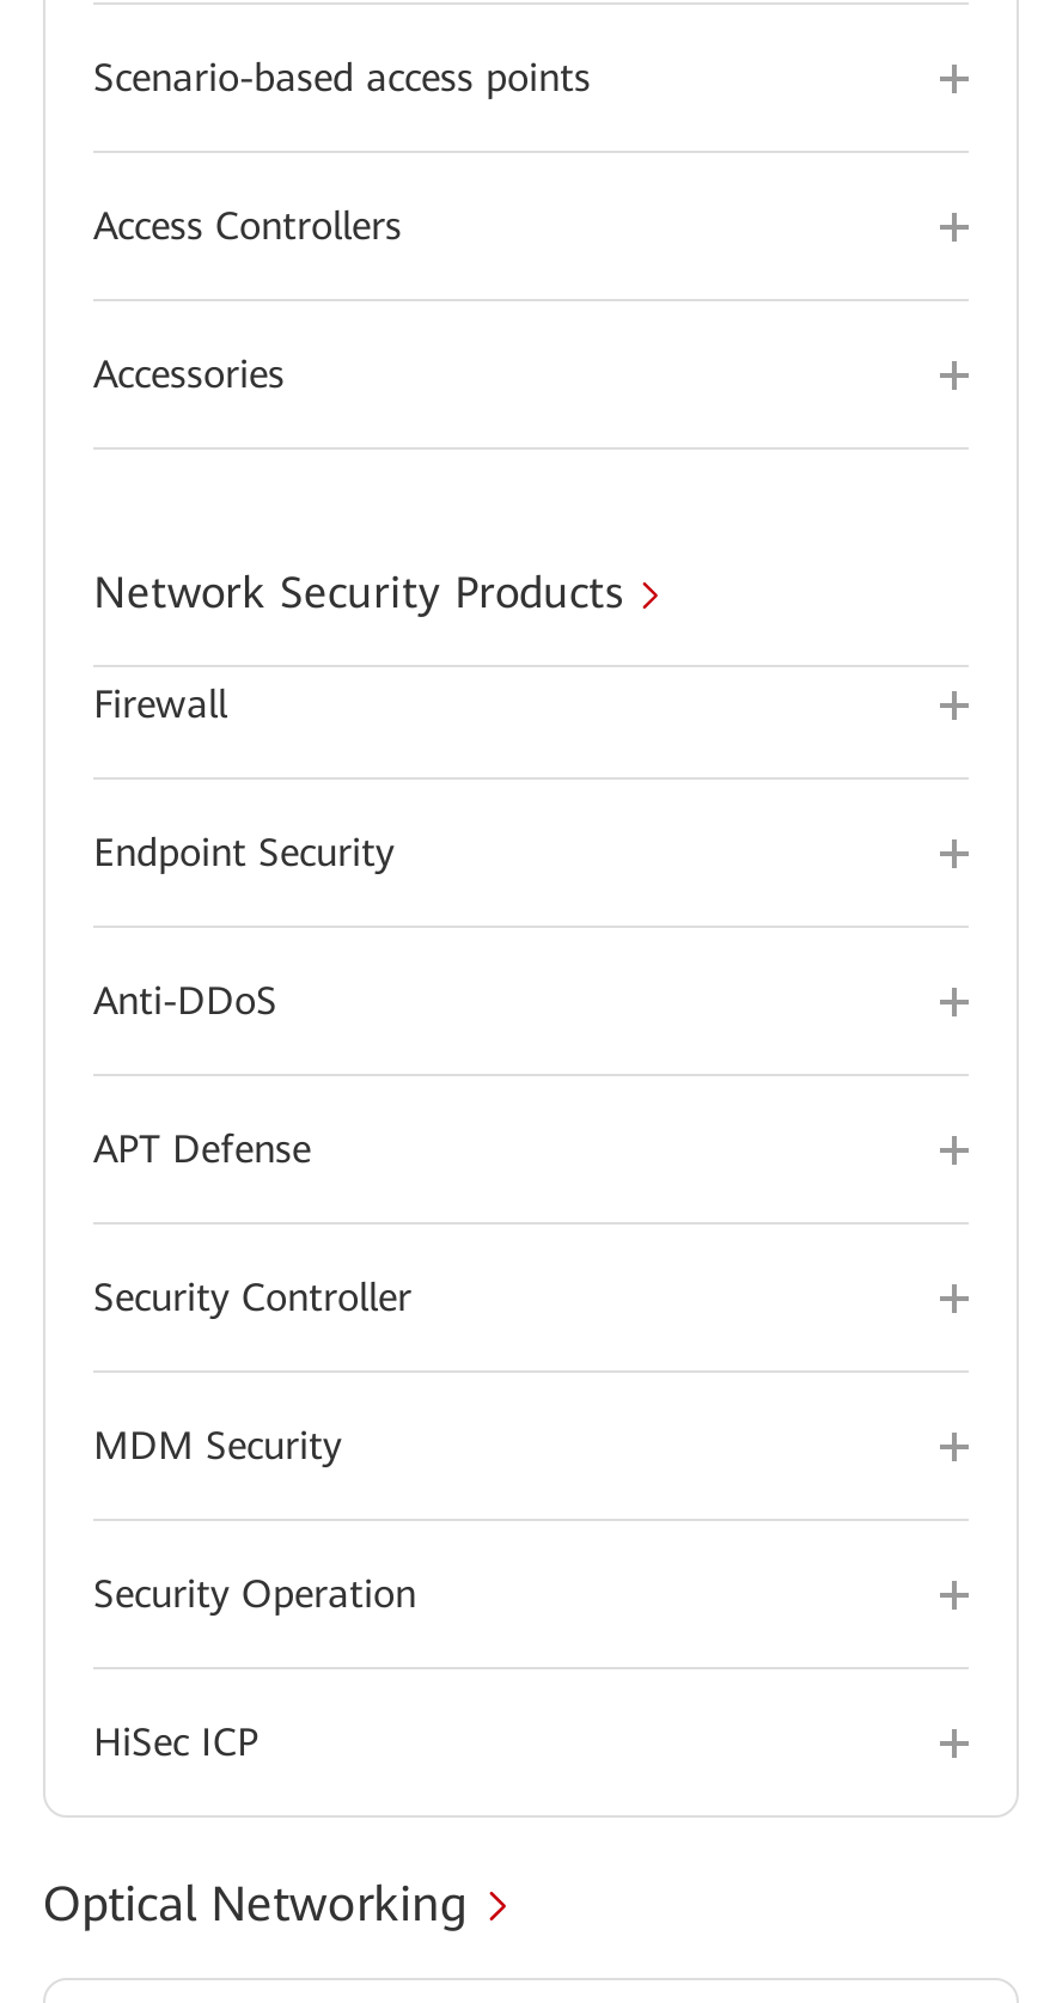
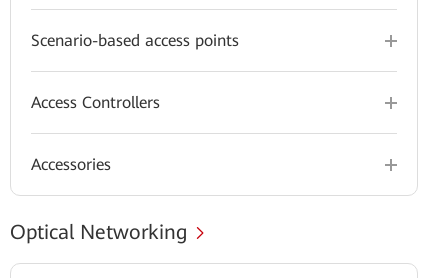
- Network Security Products
- Firewall
- Endpoint Security
- Anti-DDoS
- APT Defense
- Security Controller
- MDM Security
- Security Operation
- HiSec ICP
